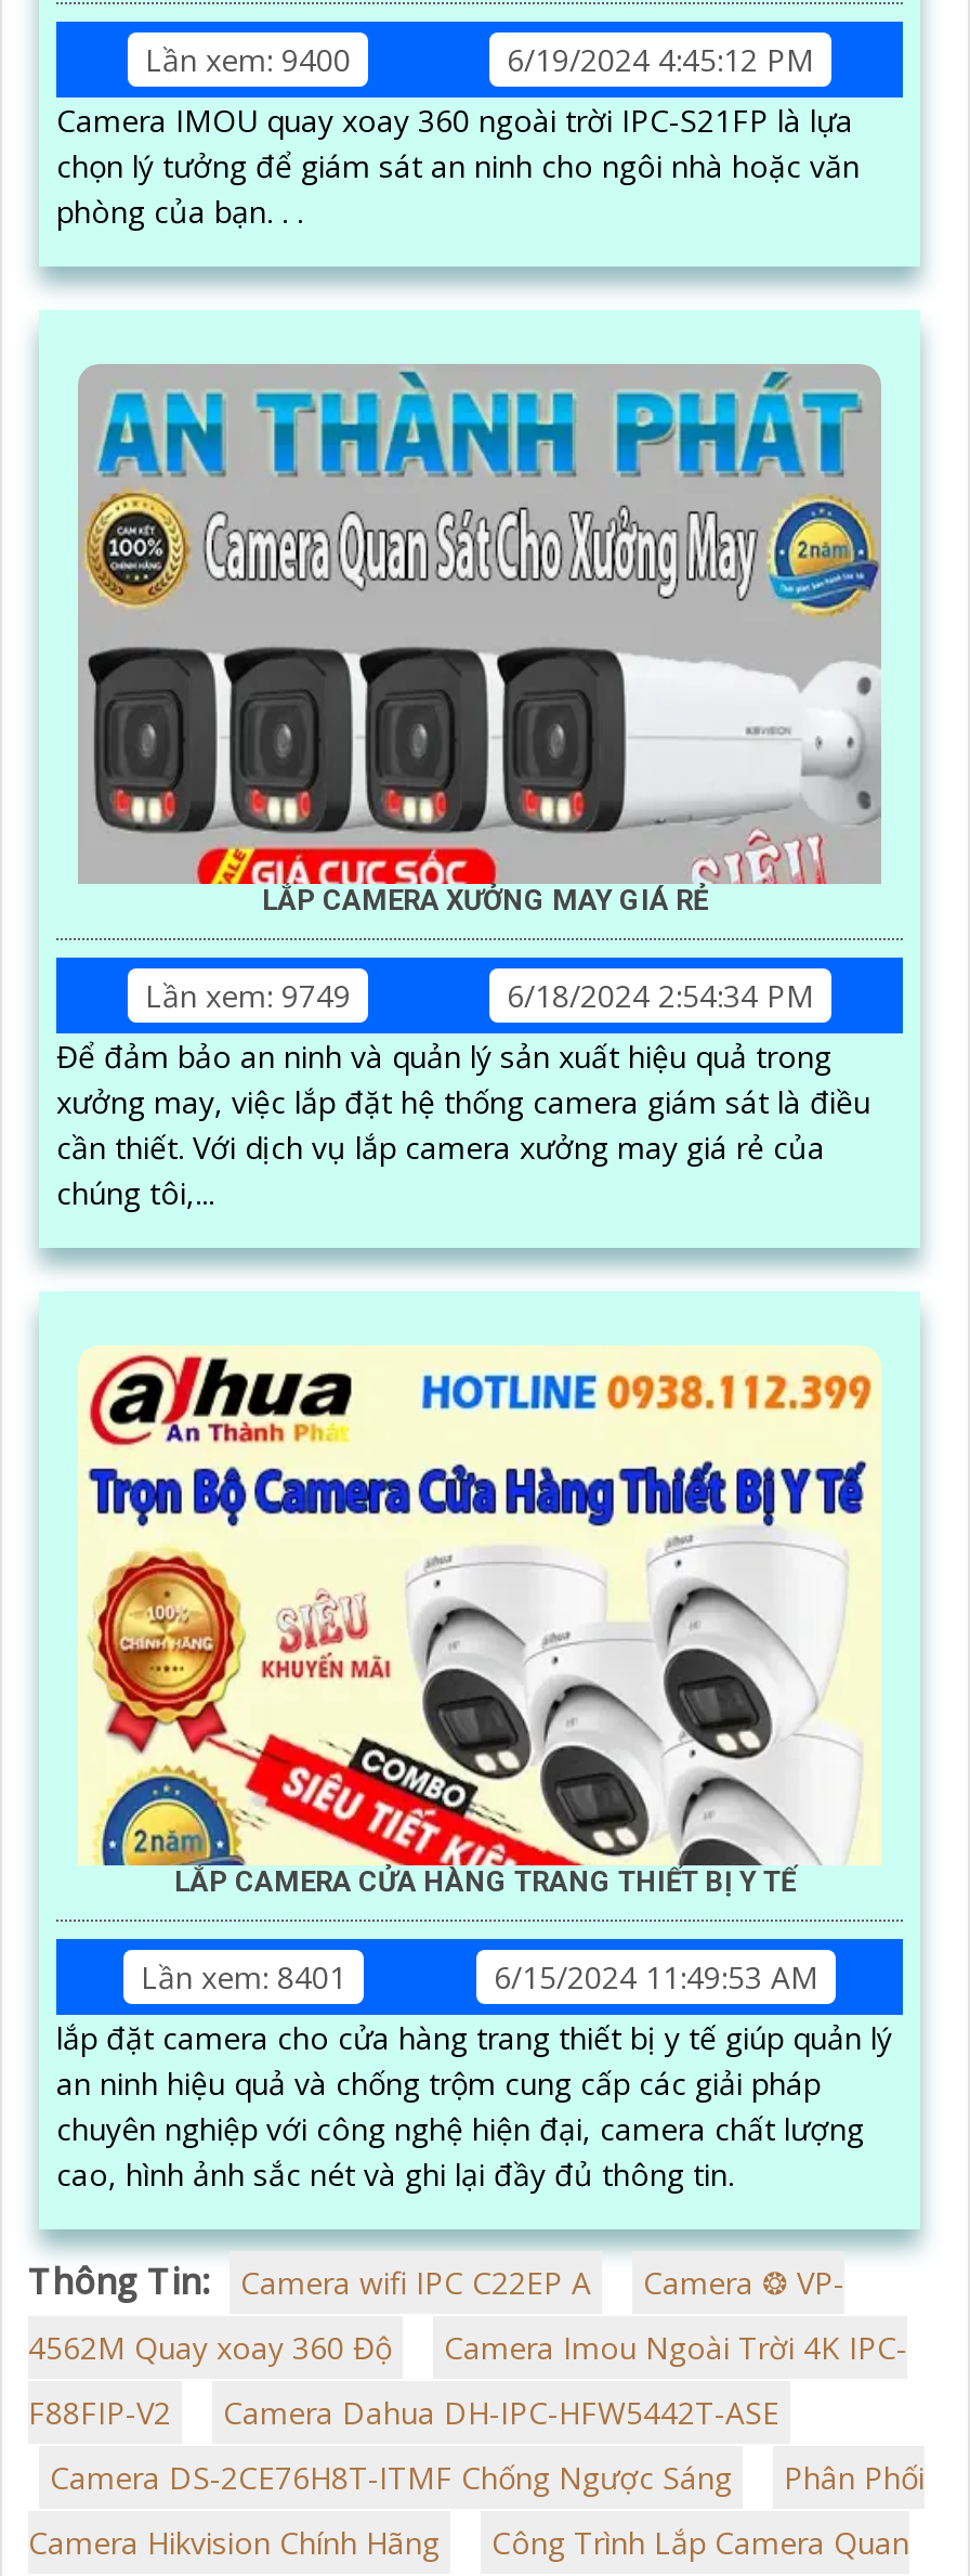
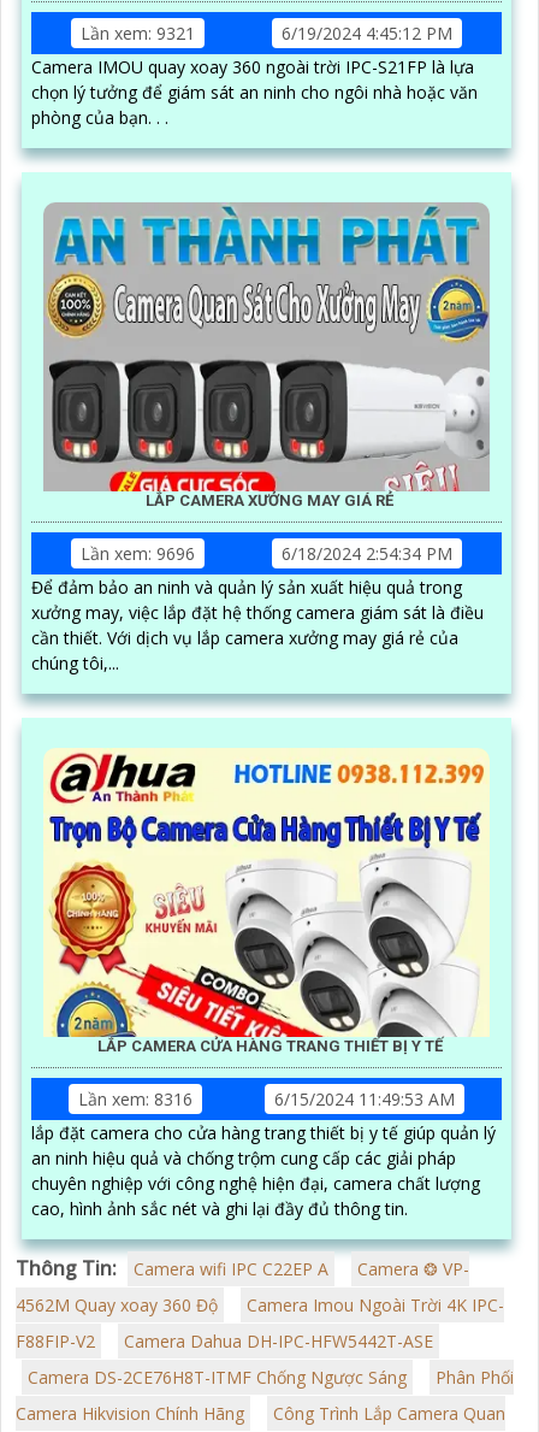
- Lần xem: 9400
+ Lần xem: 9321

- Lần xem: 9749
+ Lần xem: 9696

- Lần xem: 8401
+ Lần xem: 8316
